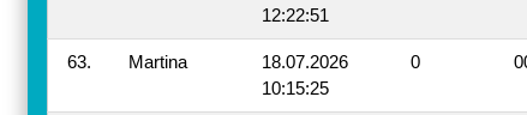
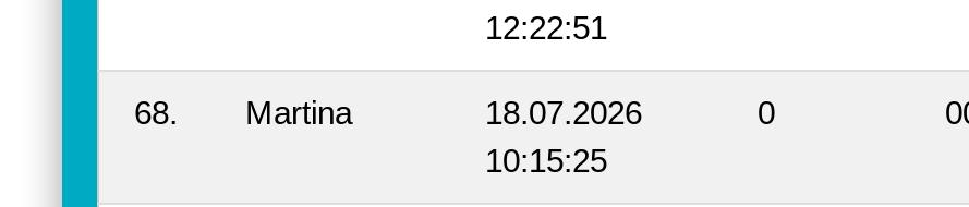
- 63. Martina
+ 68. Martina
